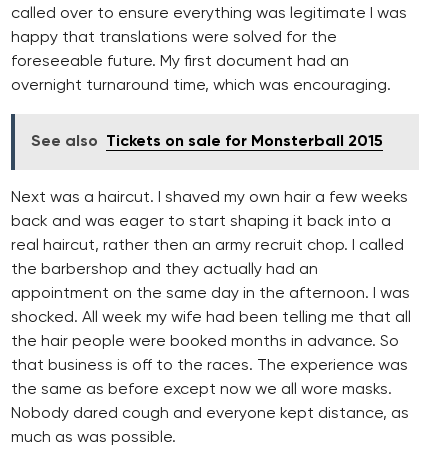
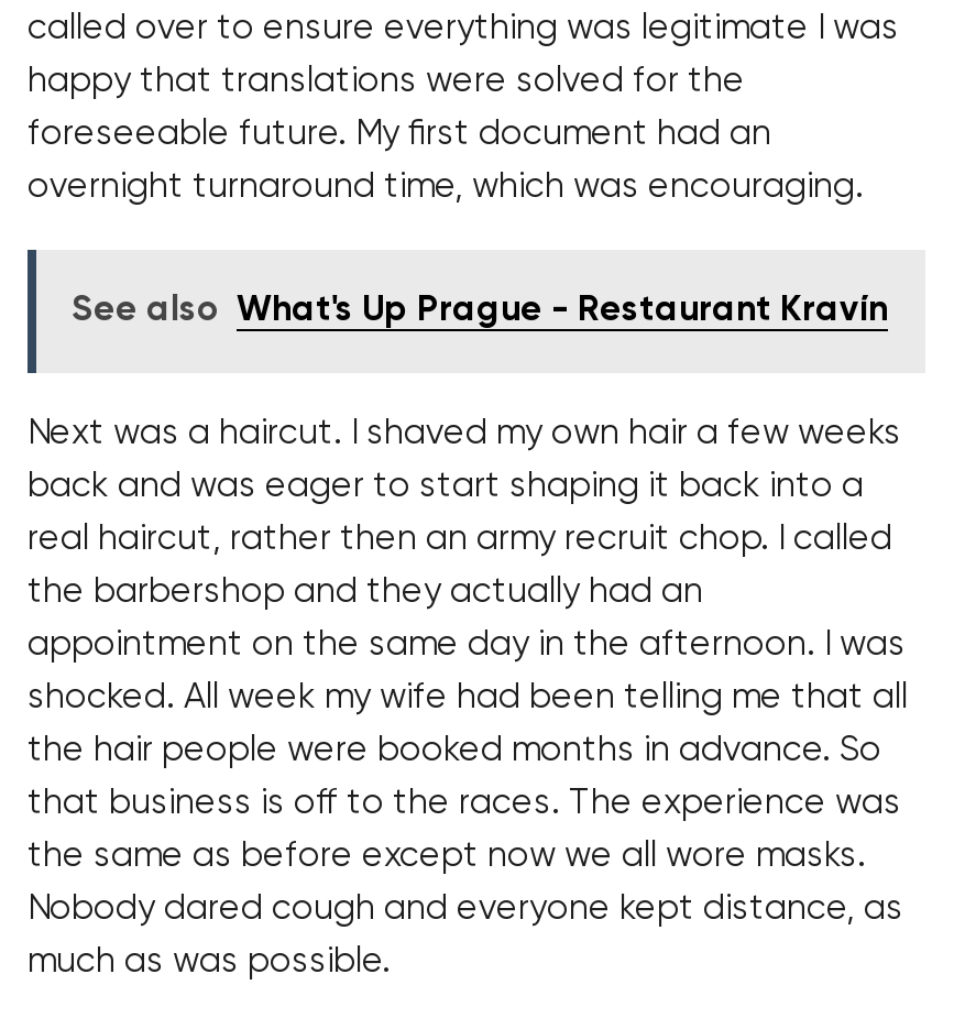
- See also Tickets on sale for Monsterball 2015
+ See also What's Up Prague - Restaurant Kravín
